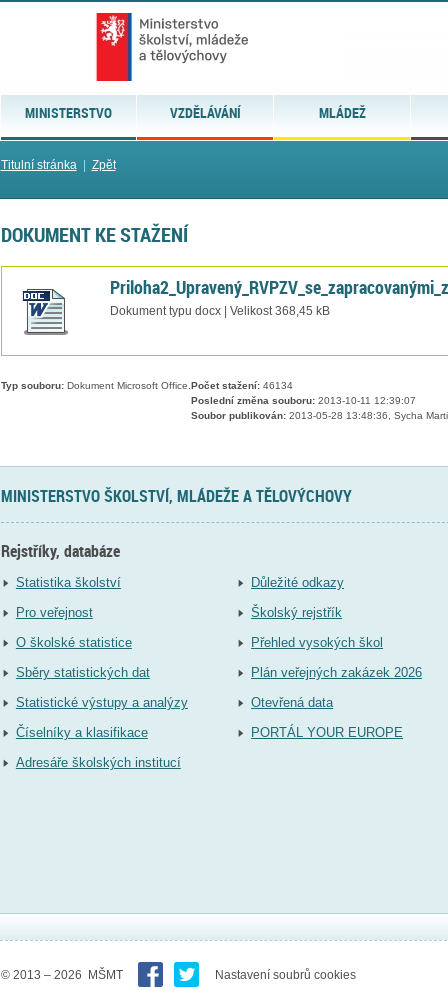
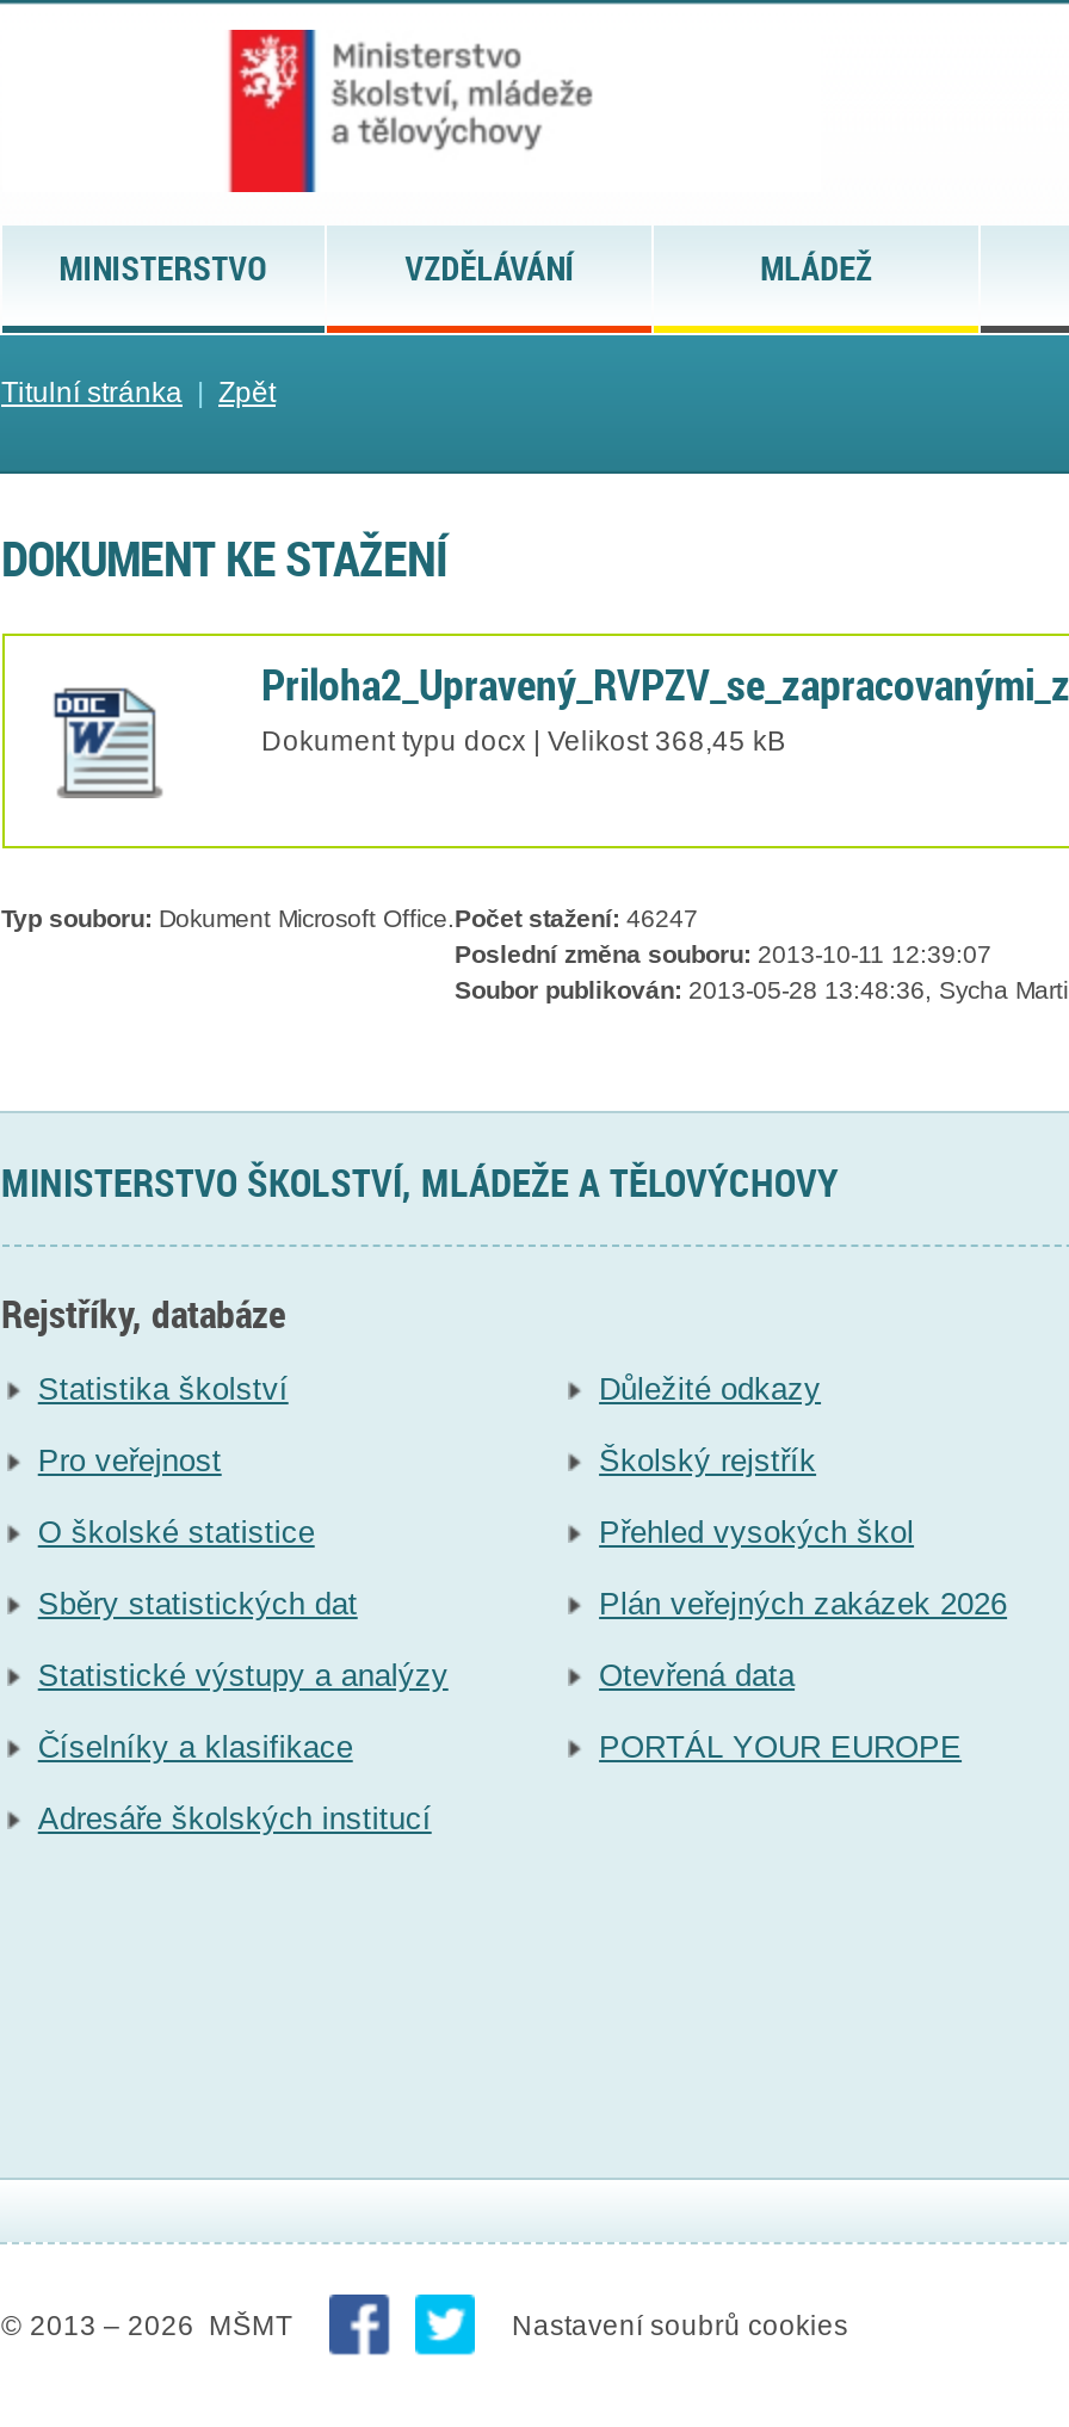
- Typ souboru: Dokument Microsoft Office.Počet stažení: 46134
+ Typ souboru: Dokument Microsoft Office.Počet stažení: 46247
